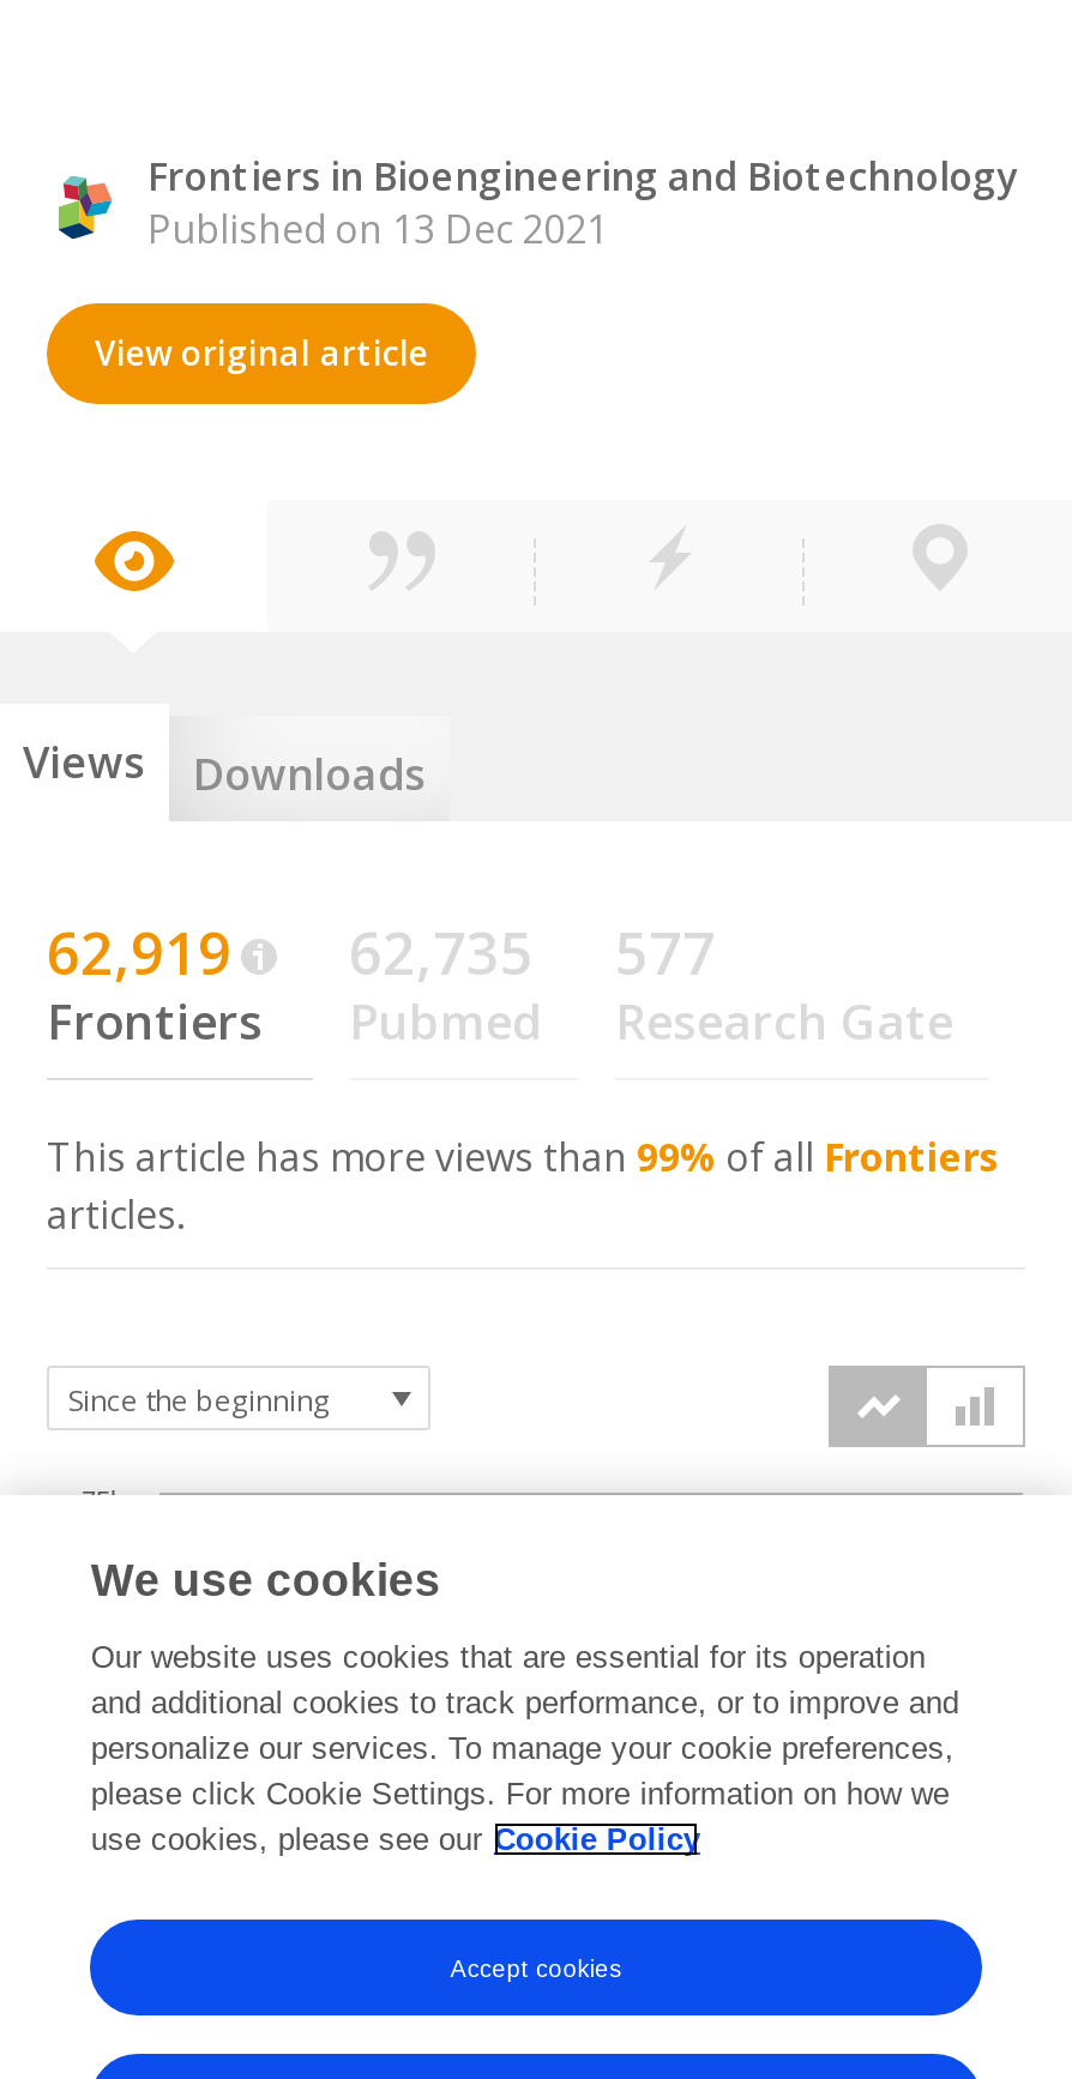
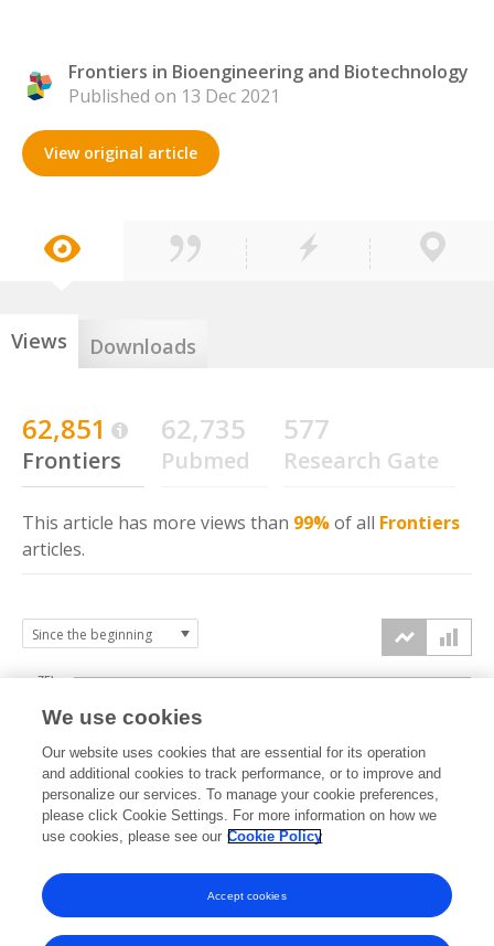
- 62,919
+ 62,851
